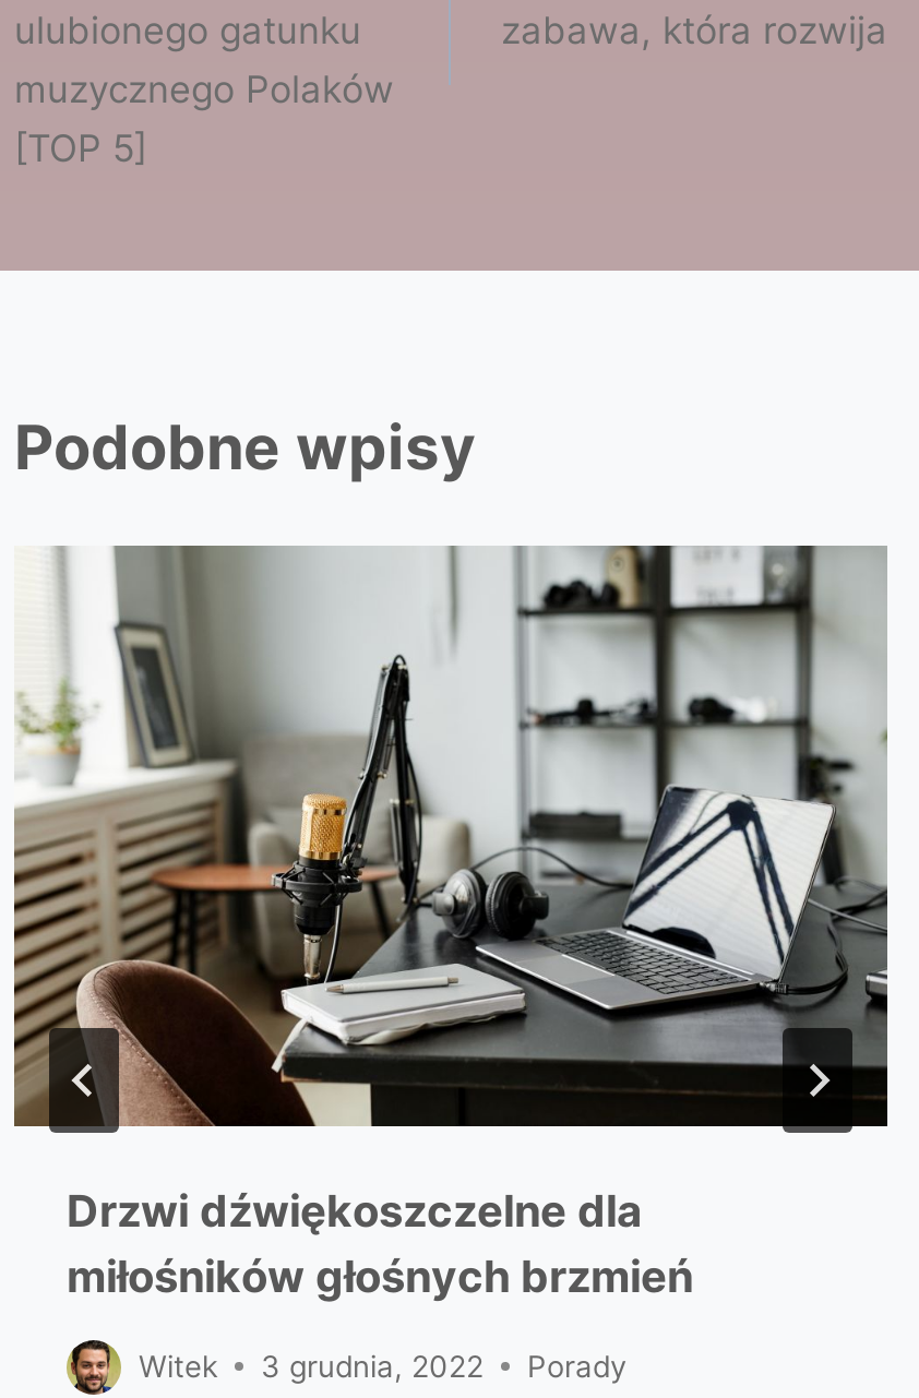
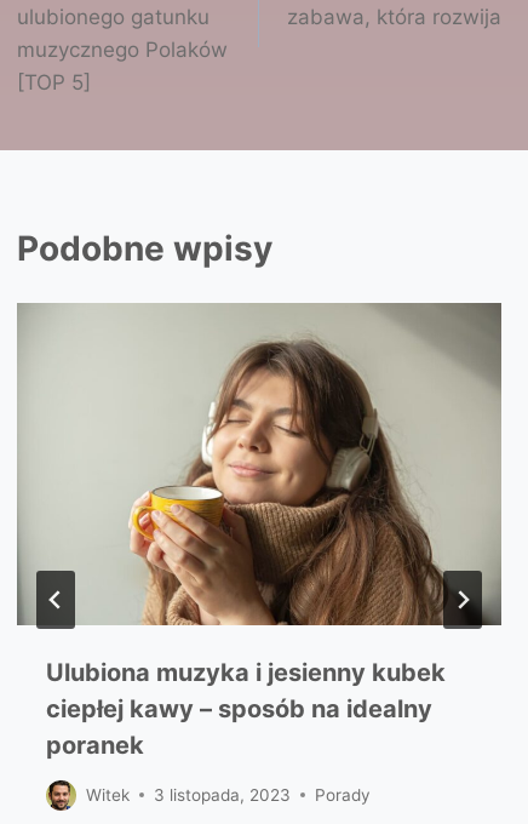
- [image]
- Drzwi dźwiękoszczelne dla
- miłośników głośnych brzmień
+ [image]
+ Ulubiona muzyka i jesienny kubek
+ ciepłej kawy – sposób na idealny
+ poranek

- Witek 3 grudnia, 2022 Porady
+ Witek 3 listopada, 2023 Porady
